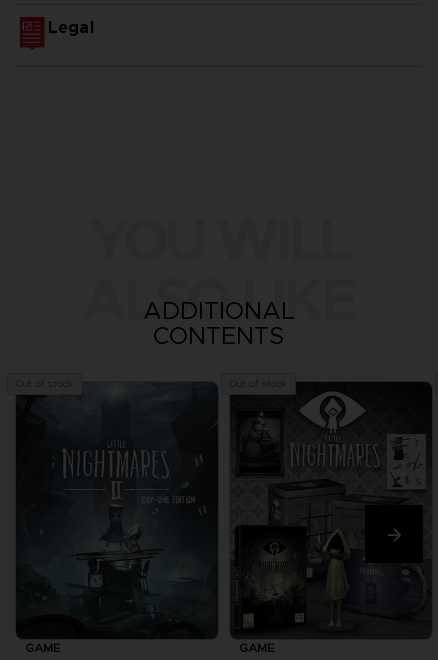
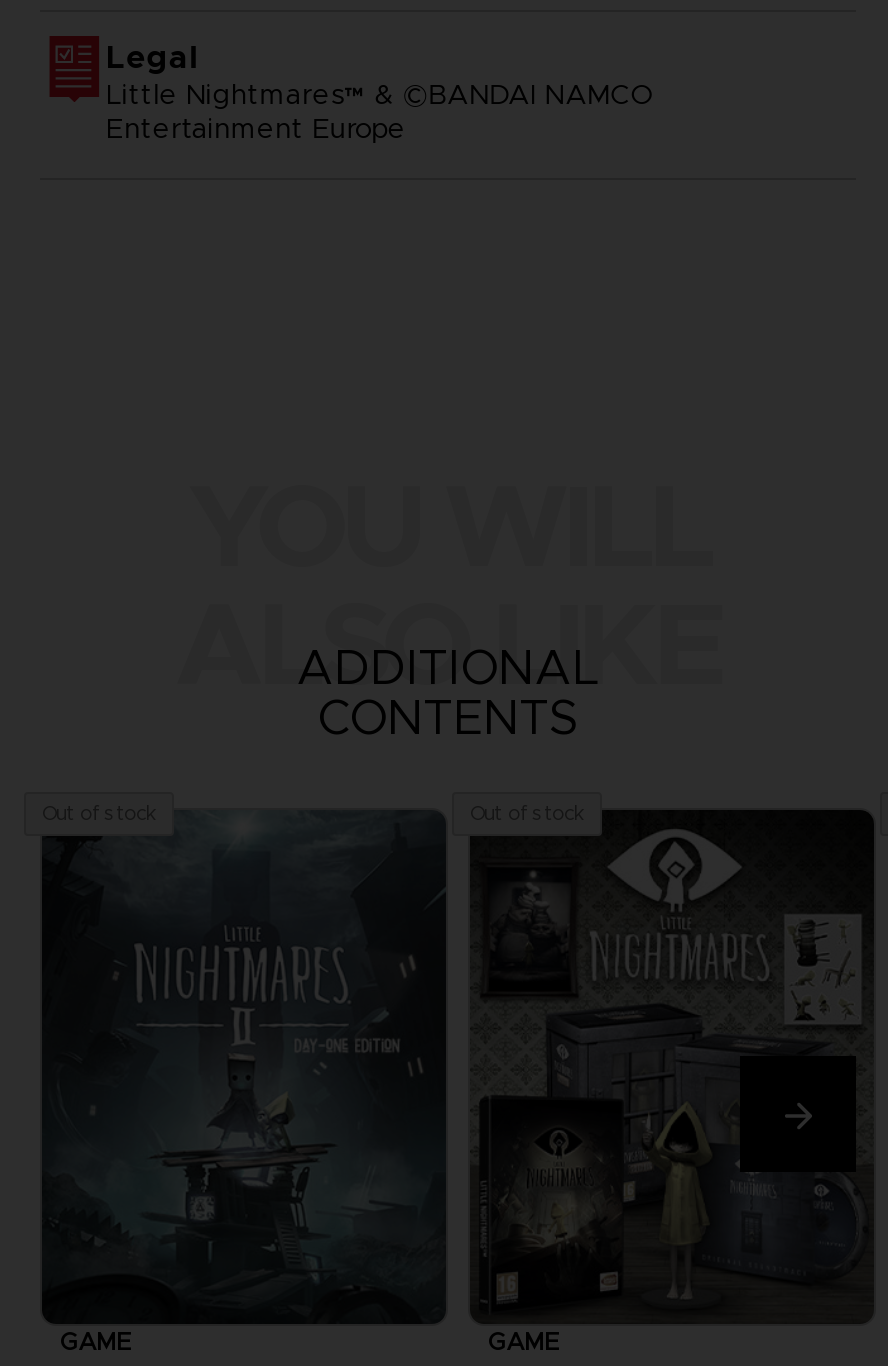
+ Little Nightmares™ & ©BANDAI NAMCO
+ Entertainment Europe
